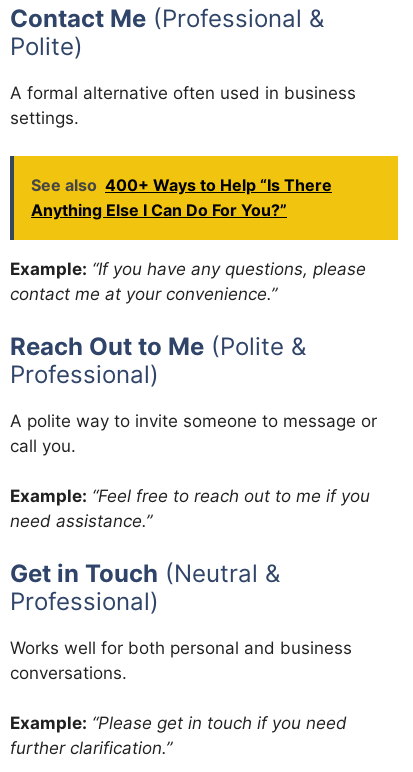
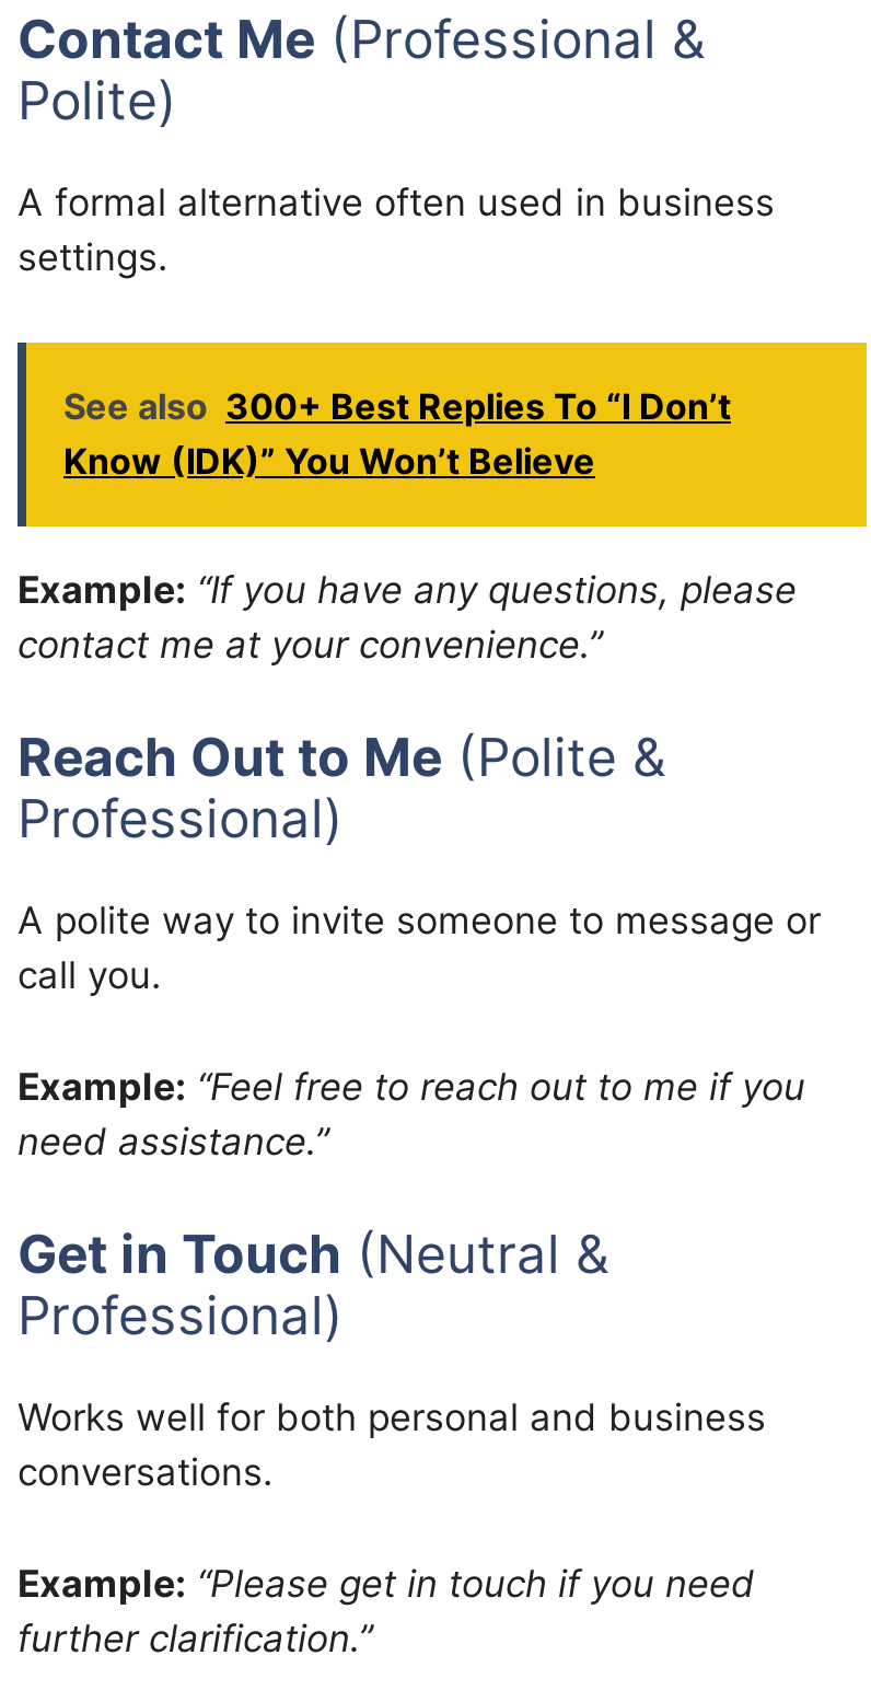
- See also 400+ Ways to Help “Is There
- Anything Else I Can Do For You?”
+ See also 300+ Best Replies To “I Don’t
+ Know (IDK)” You Won’t Believe
